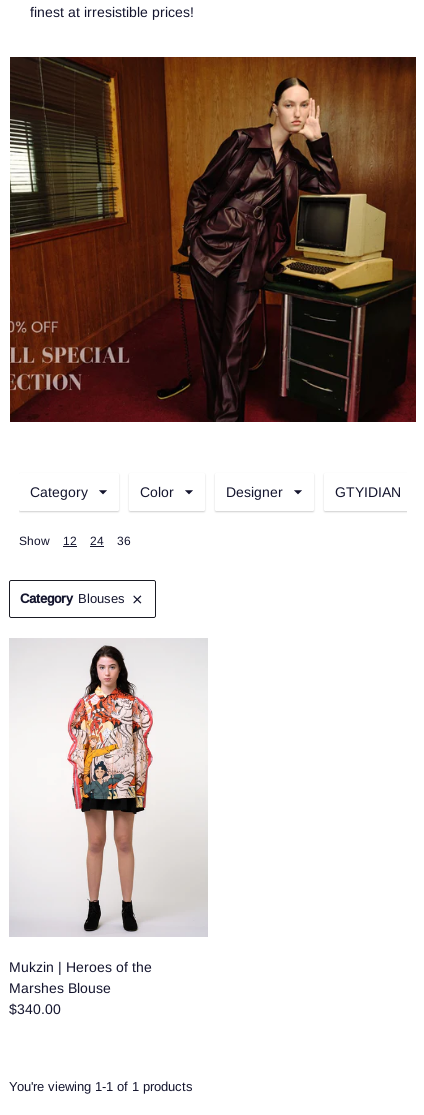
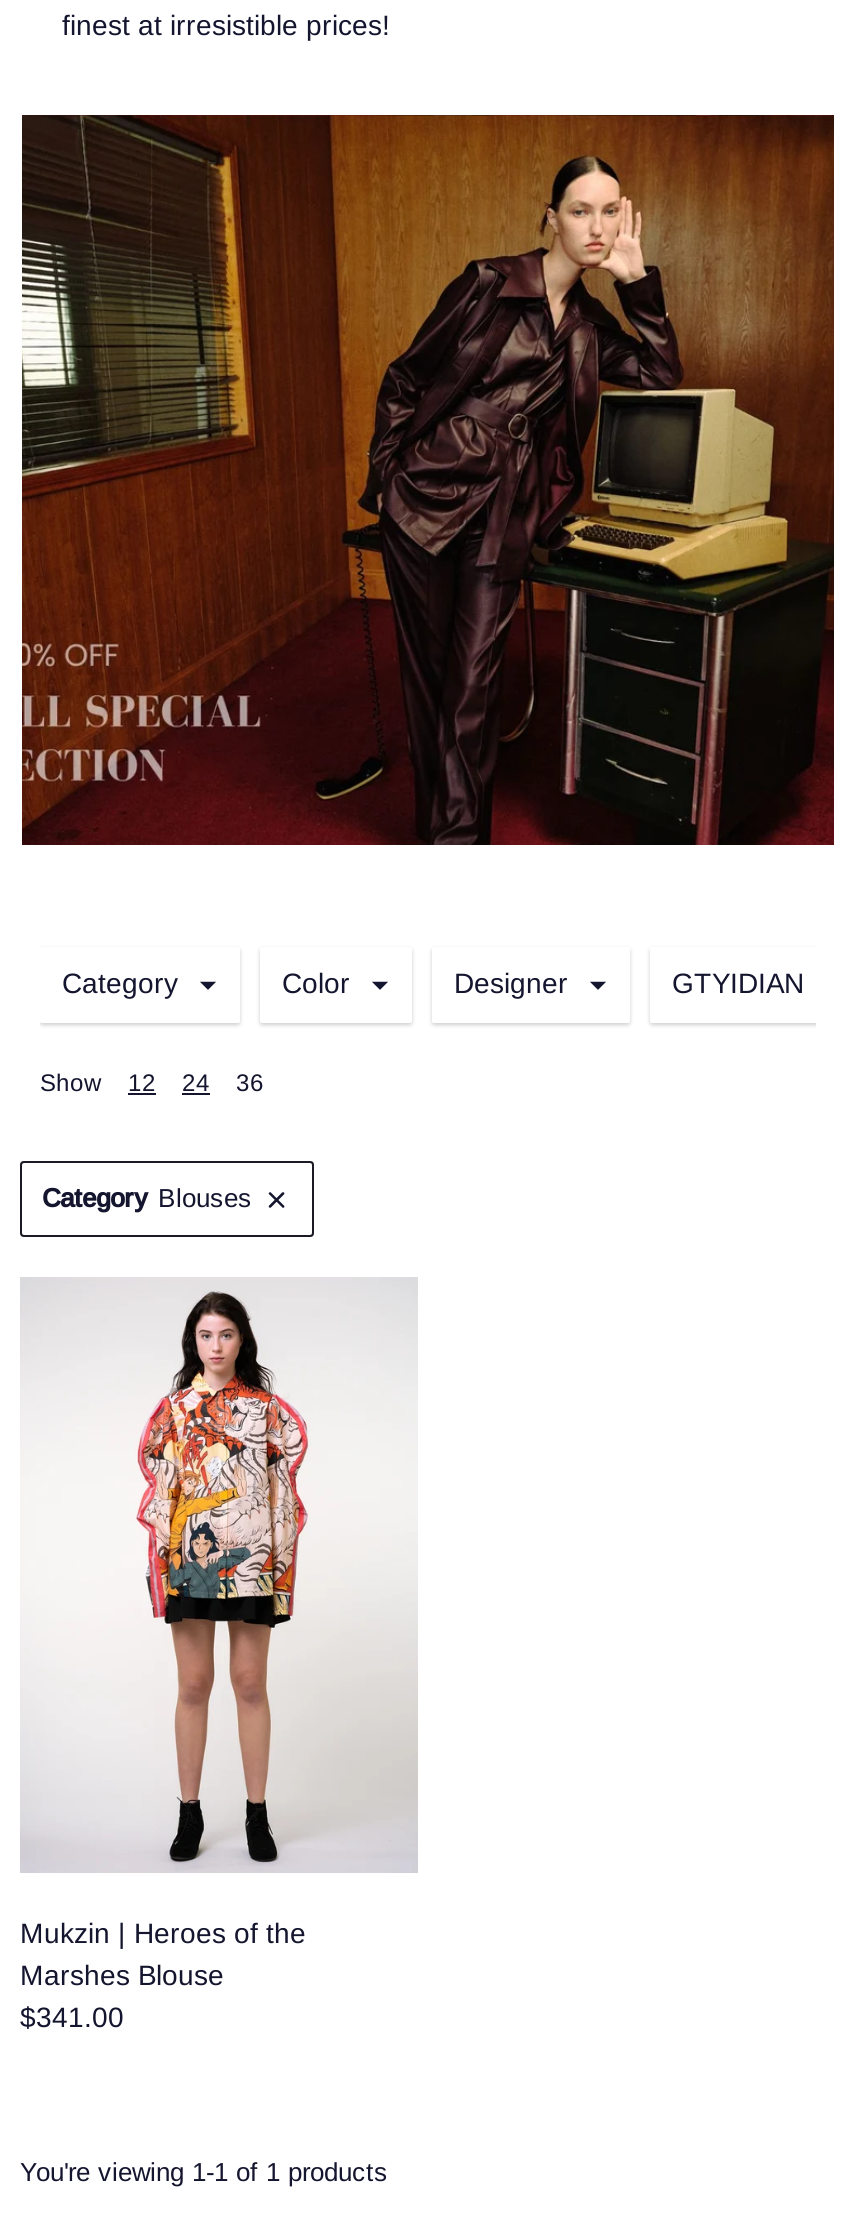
- $340.00
+ $341.00
